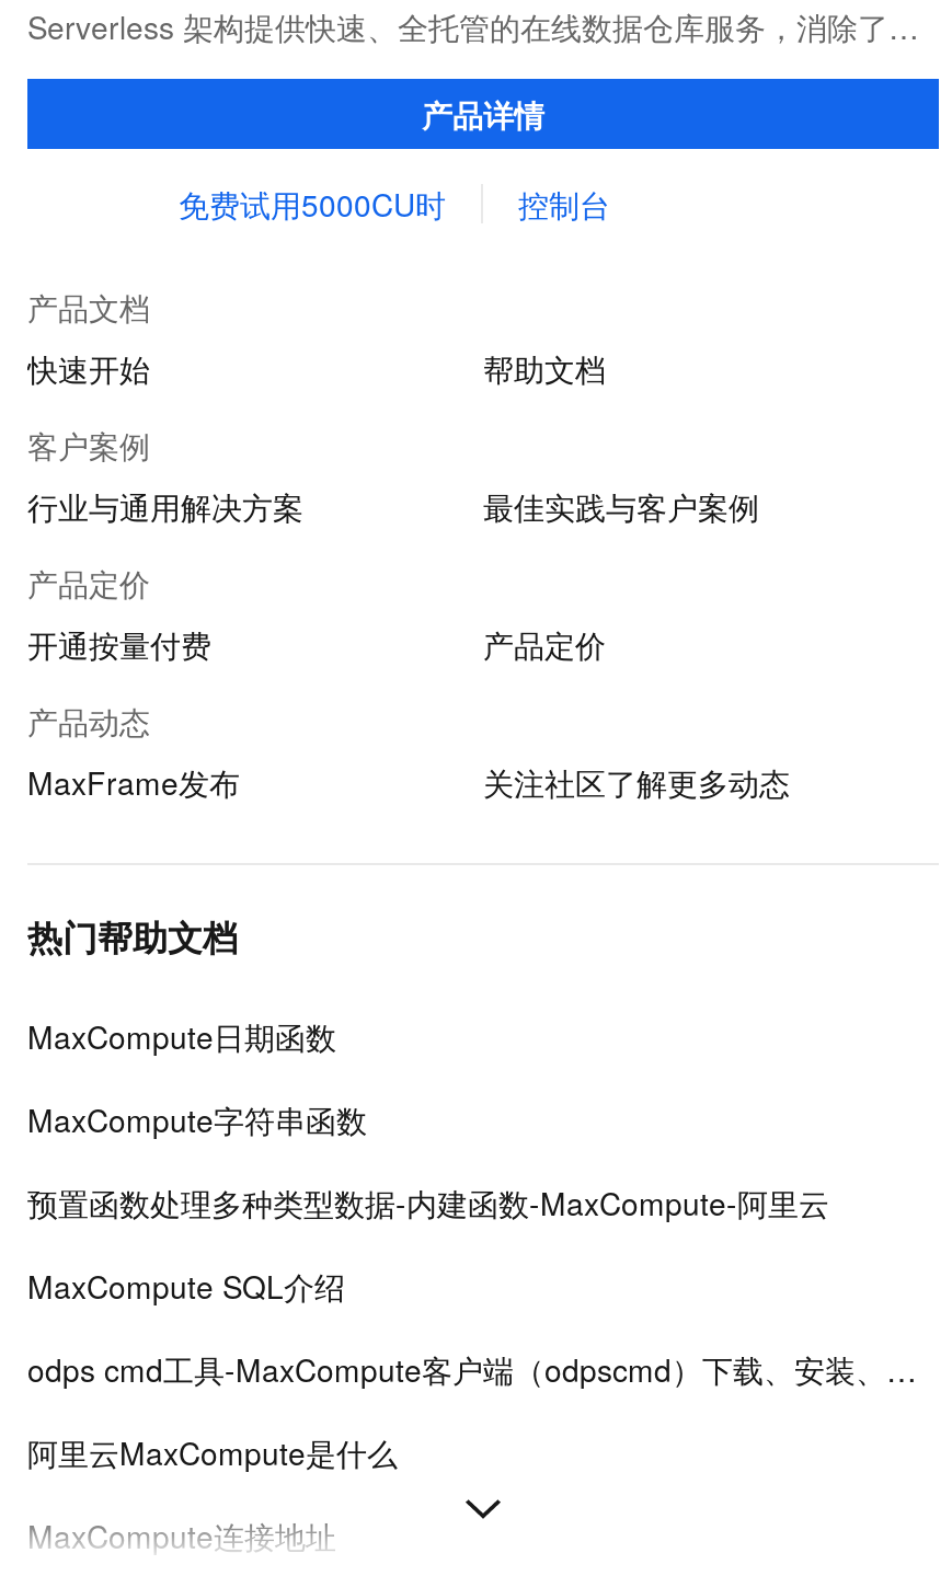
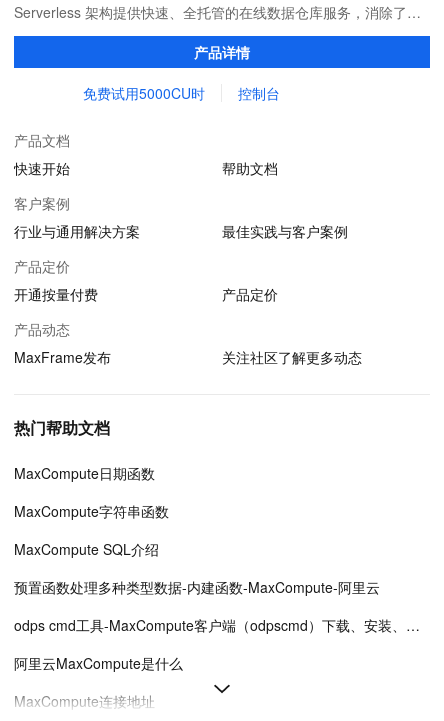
moved down: 预置函数处理多种类型数据-内建函数-MaxCompute-阿里云

moved up: MaxCompute SQL介绍
